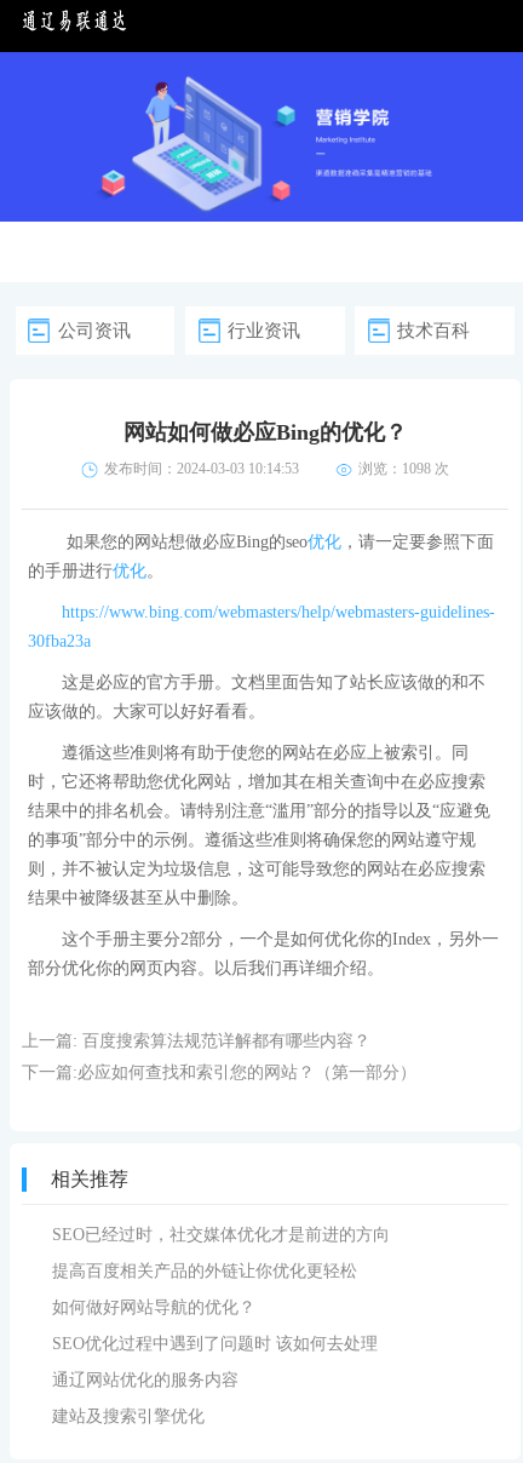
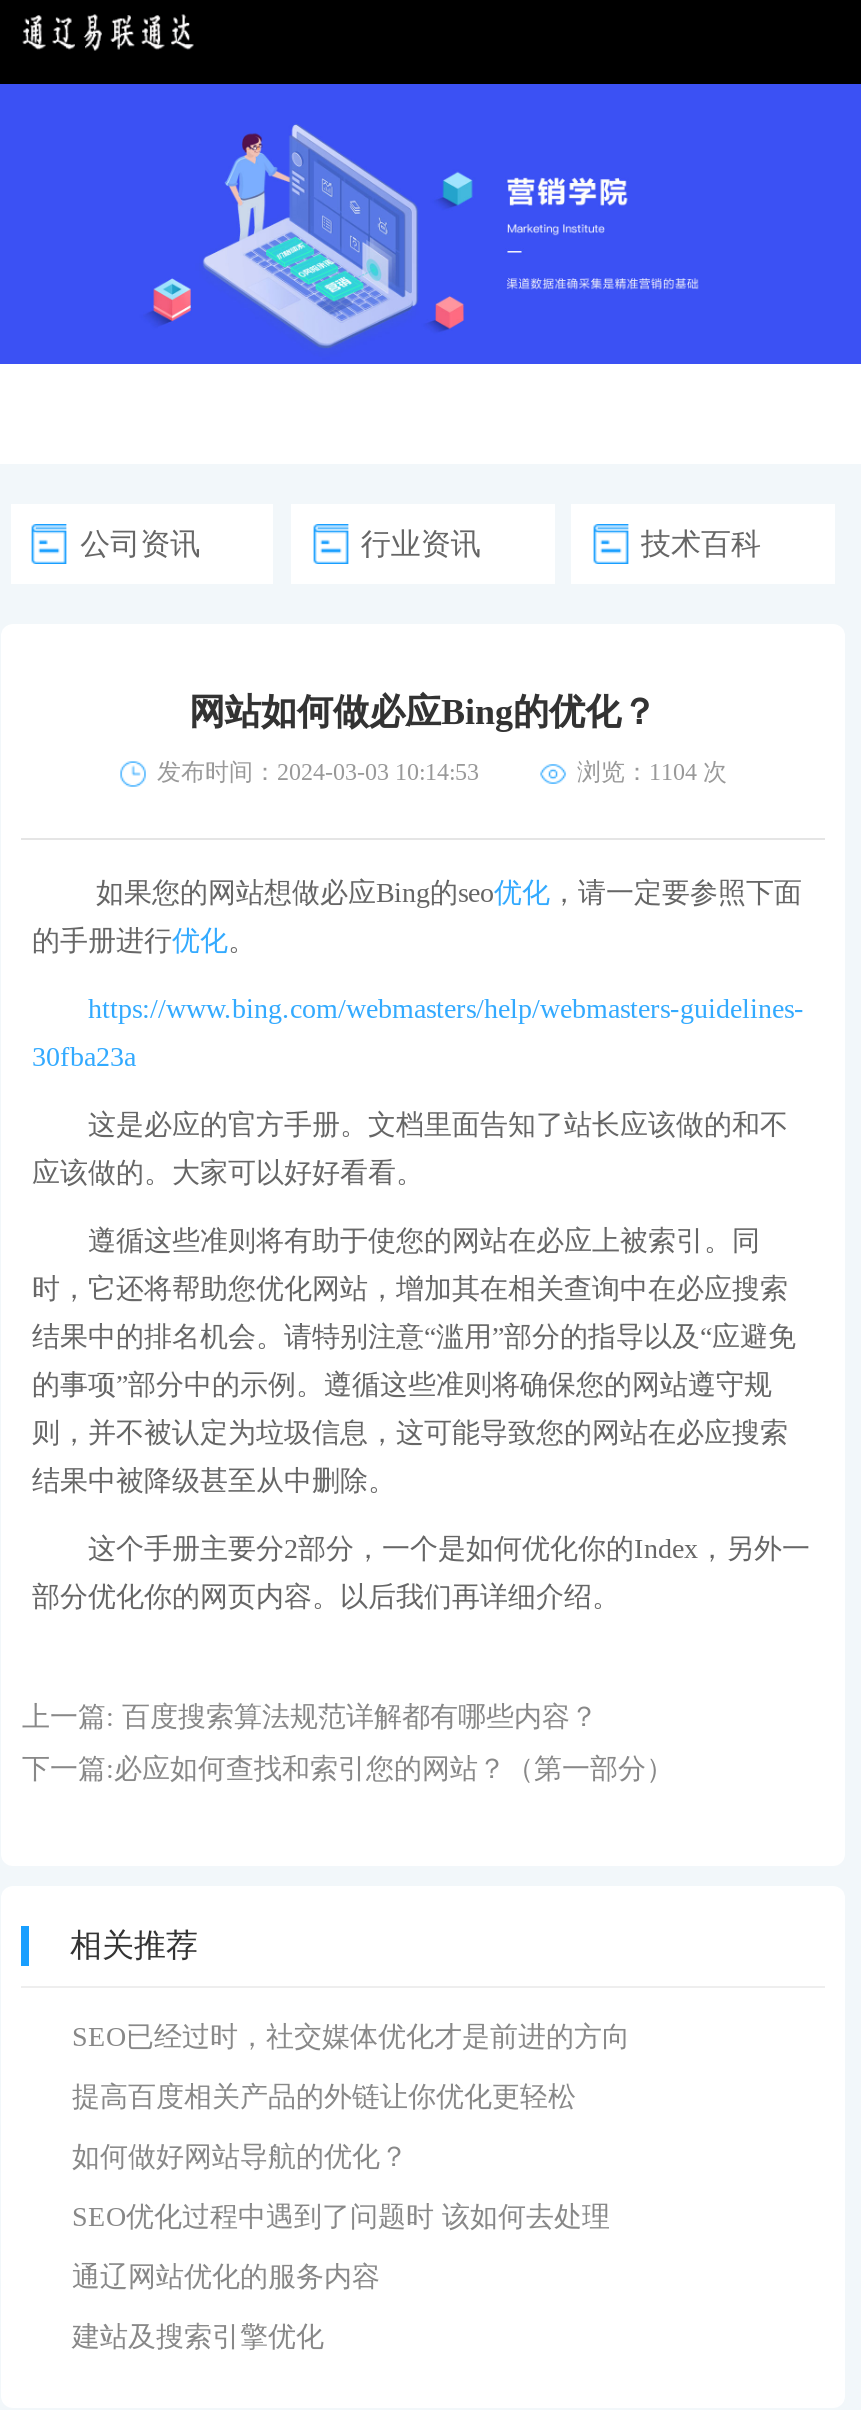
- 浏览：1098 次
+ 浏览：1104 次
